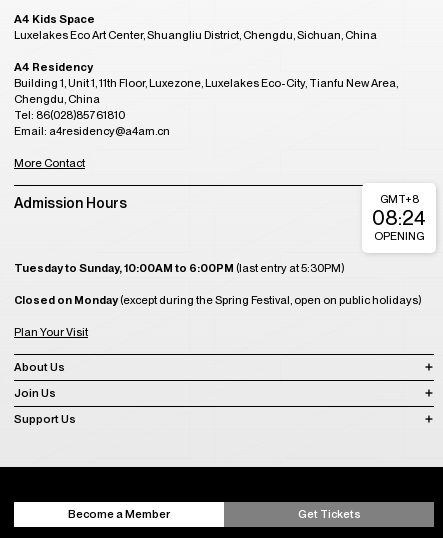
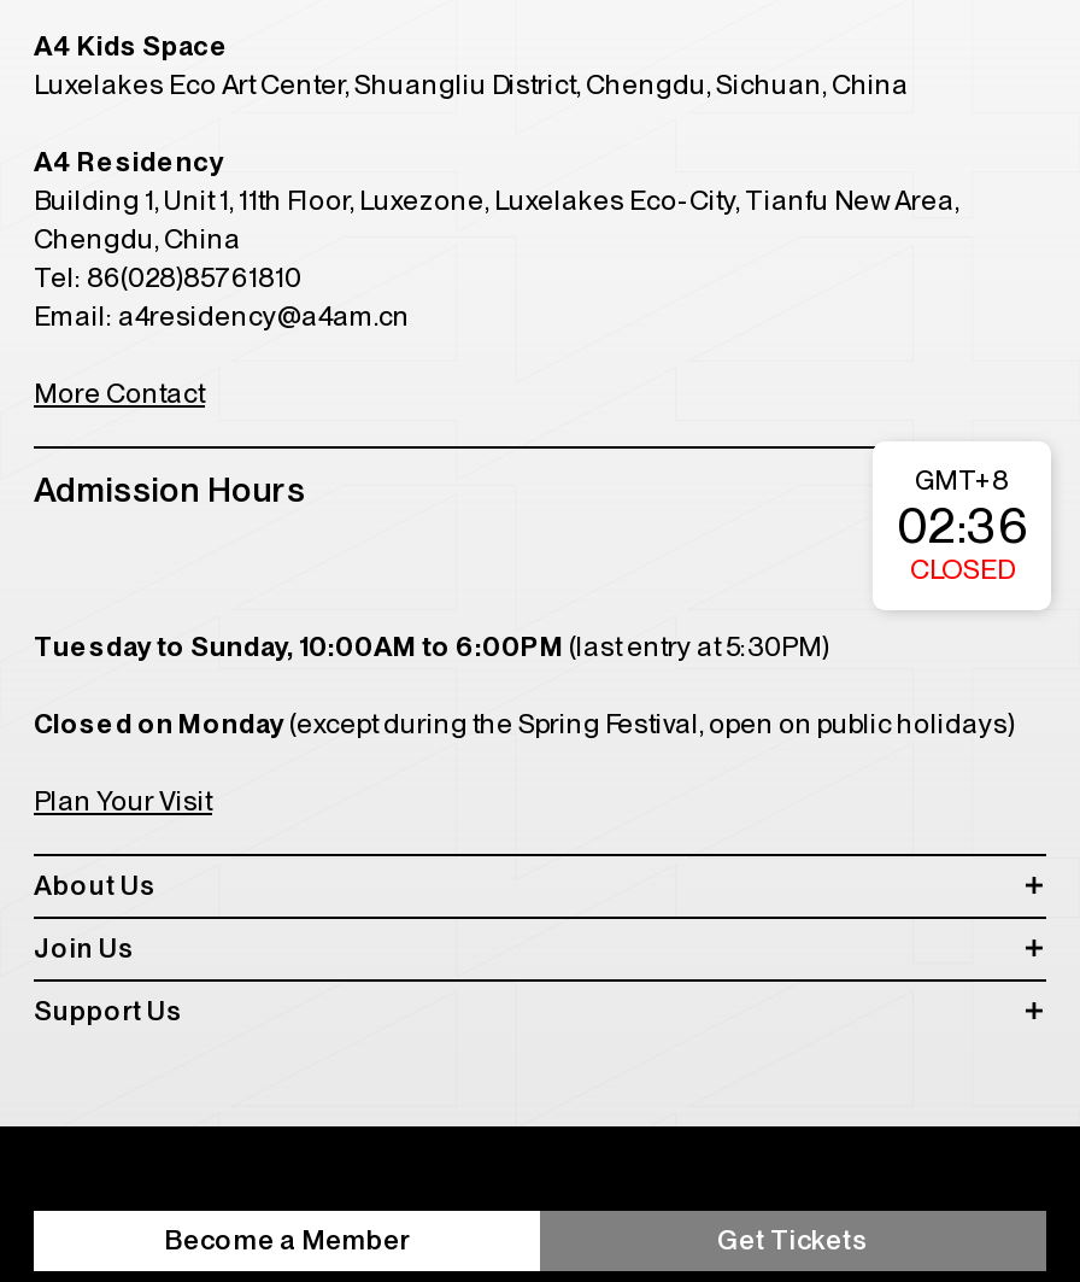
- 08:24
- OPENING
+ 02:36
+ CLOSED
